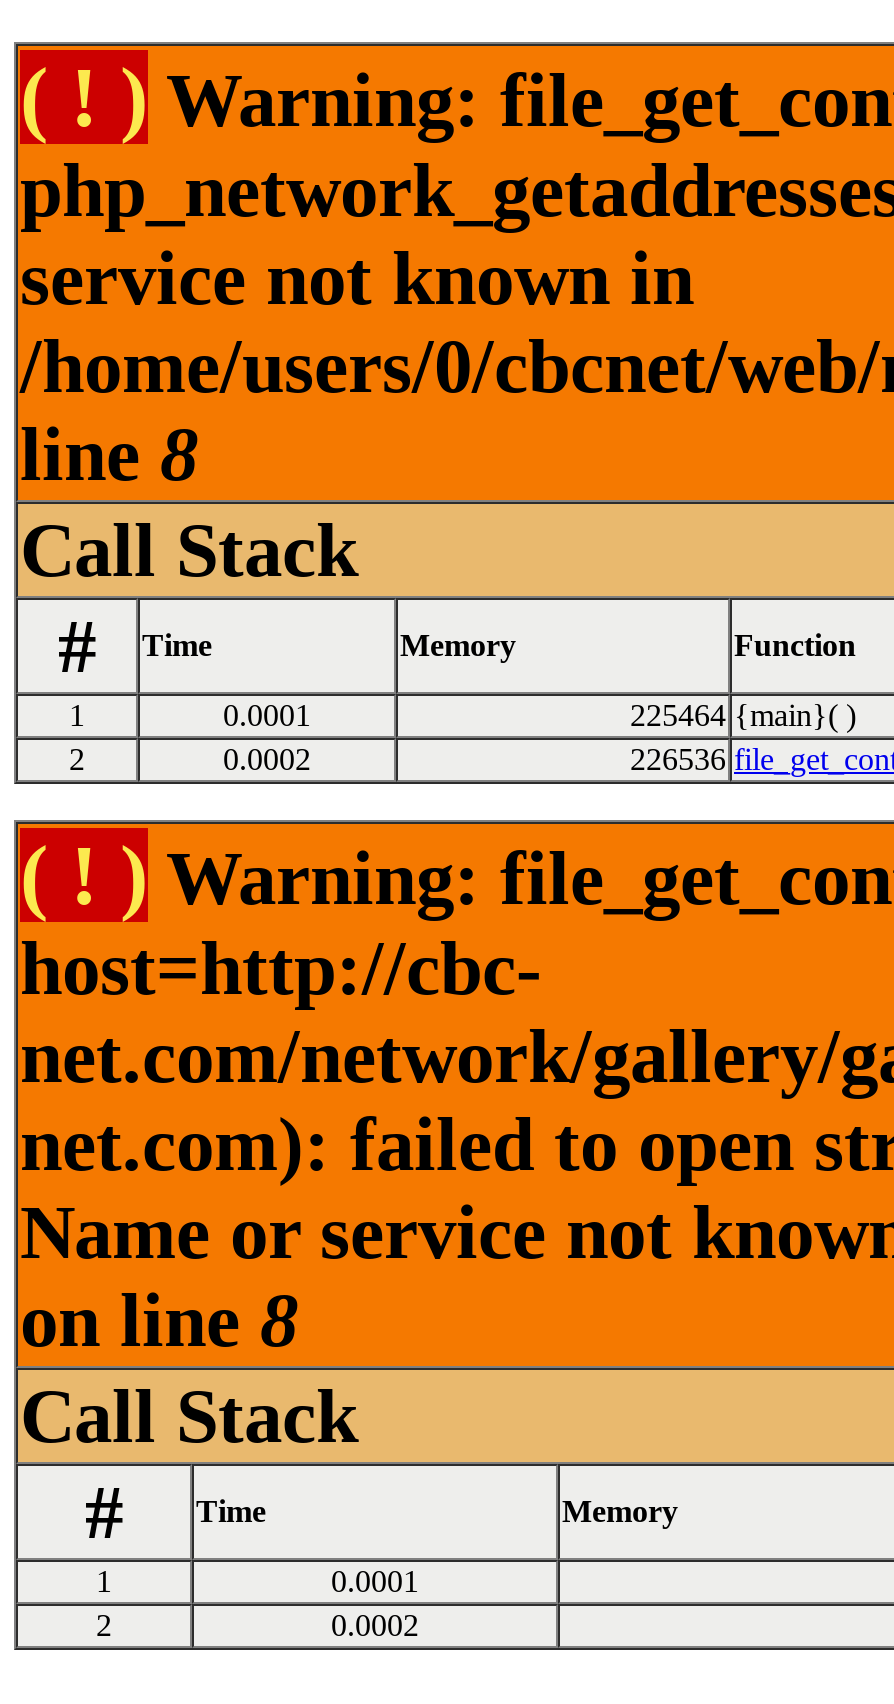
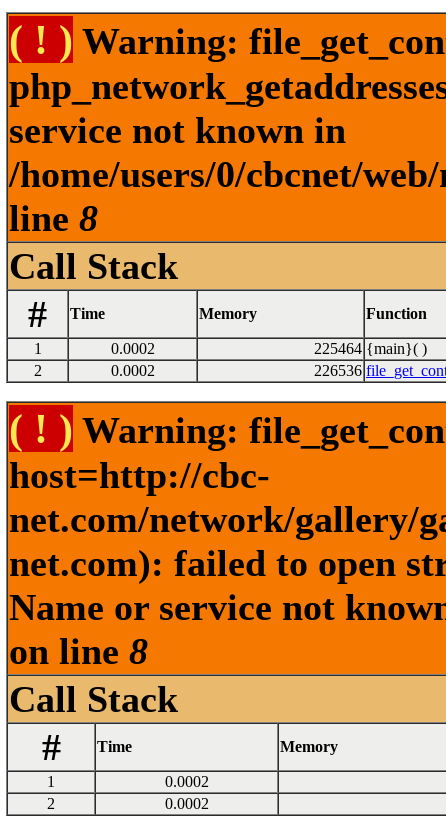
- 0.0001
+ 0.0002

- 0.0001
+ 0.0002
